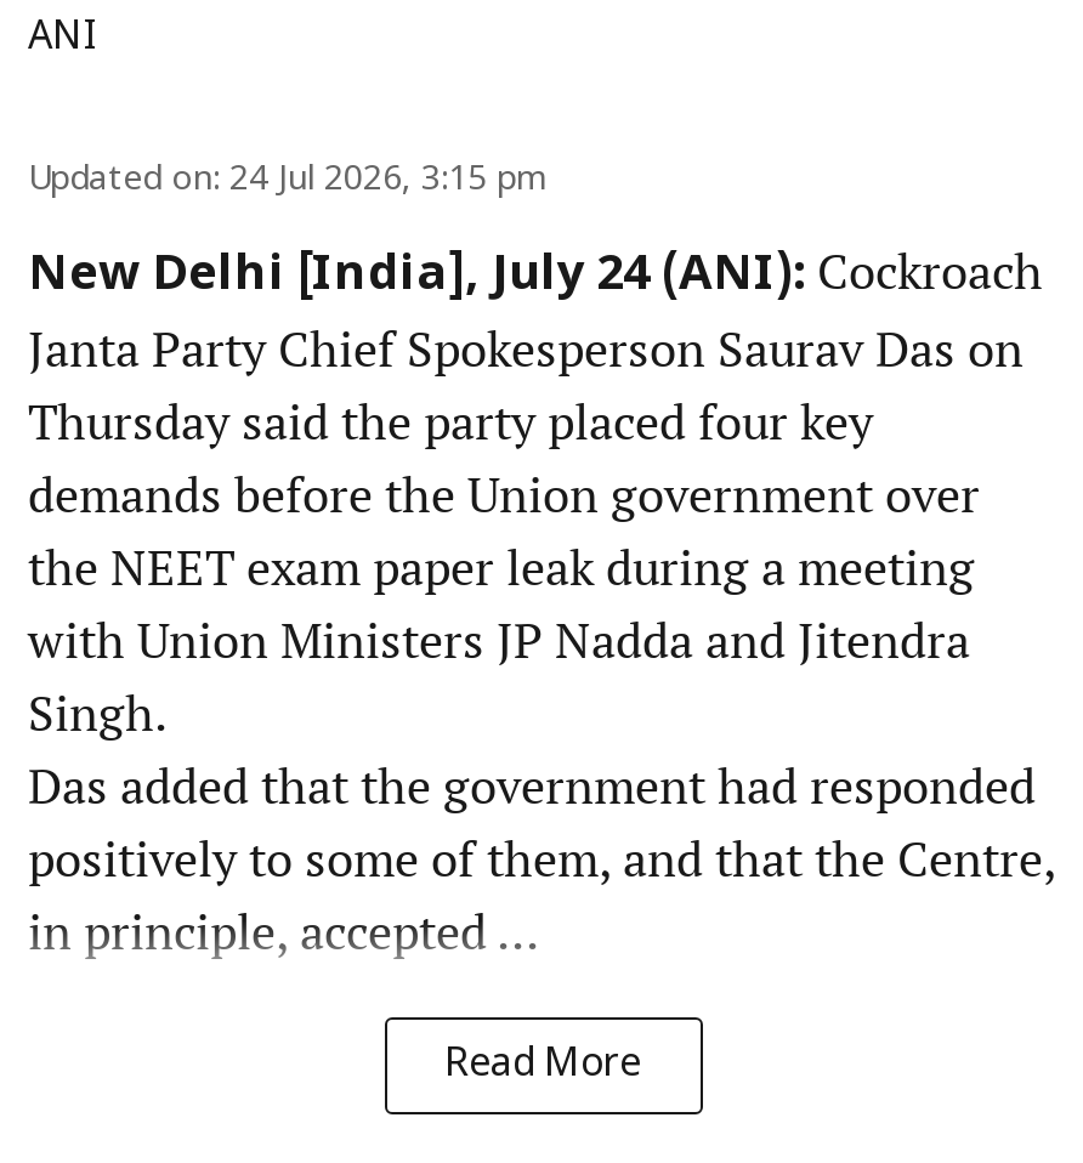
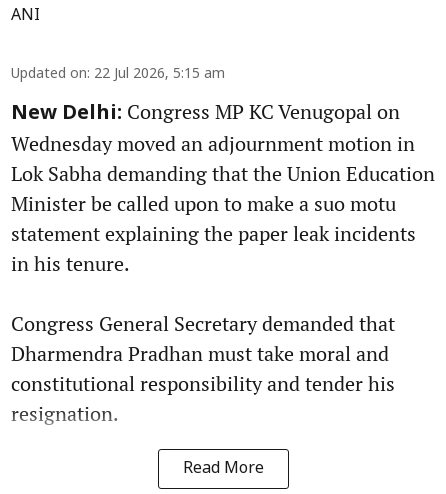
- Updated on: 24 Jul 2026, 3:15 pm
- New Delhi [India], July 24 (ANI): Cockroach
- Janta Party Chief Spokesperson Saurav Das on
- Thursday said the party placed four key
- demands before the Union government over
- the NEET exam paper leak during a meeting
- with Union Ministers JP Nadda and Jitendra
- Singh.
- Das added that the government had responded
- positively to some of them, and that the Centre,
- in principle, accepted ...
+ Updated on: 22 Jul 2026, 5:15 am
+ New Delhi: Congress MP KC Venugopal on
+ Wednesday moved an adjournment motion in
+ Lok Sabha demanding that the Union Education
+ Minister be called upon to make a suo motu
+ statement explaining the paper leak incidents
+ in his tenure.
+ Congress General Secretary demanded that
+ Dharmendra Pradhan must take moral and
+ constitutional responsibility and tender his
+ resignation.
